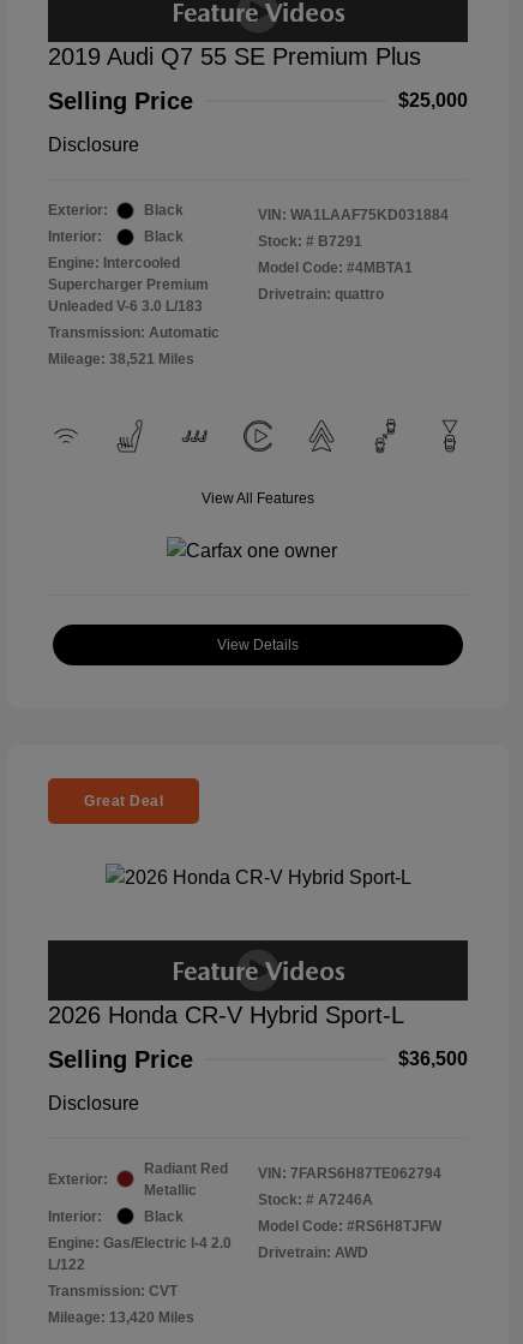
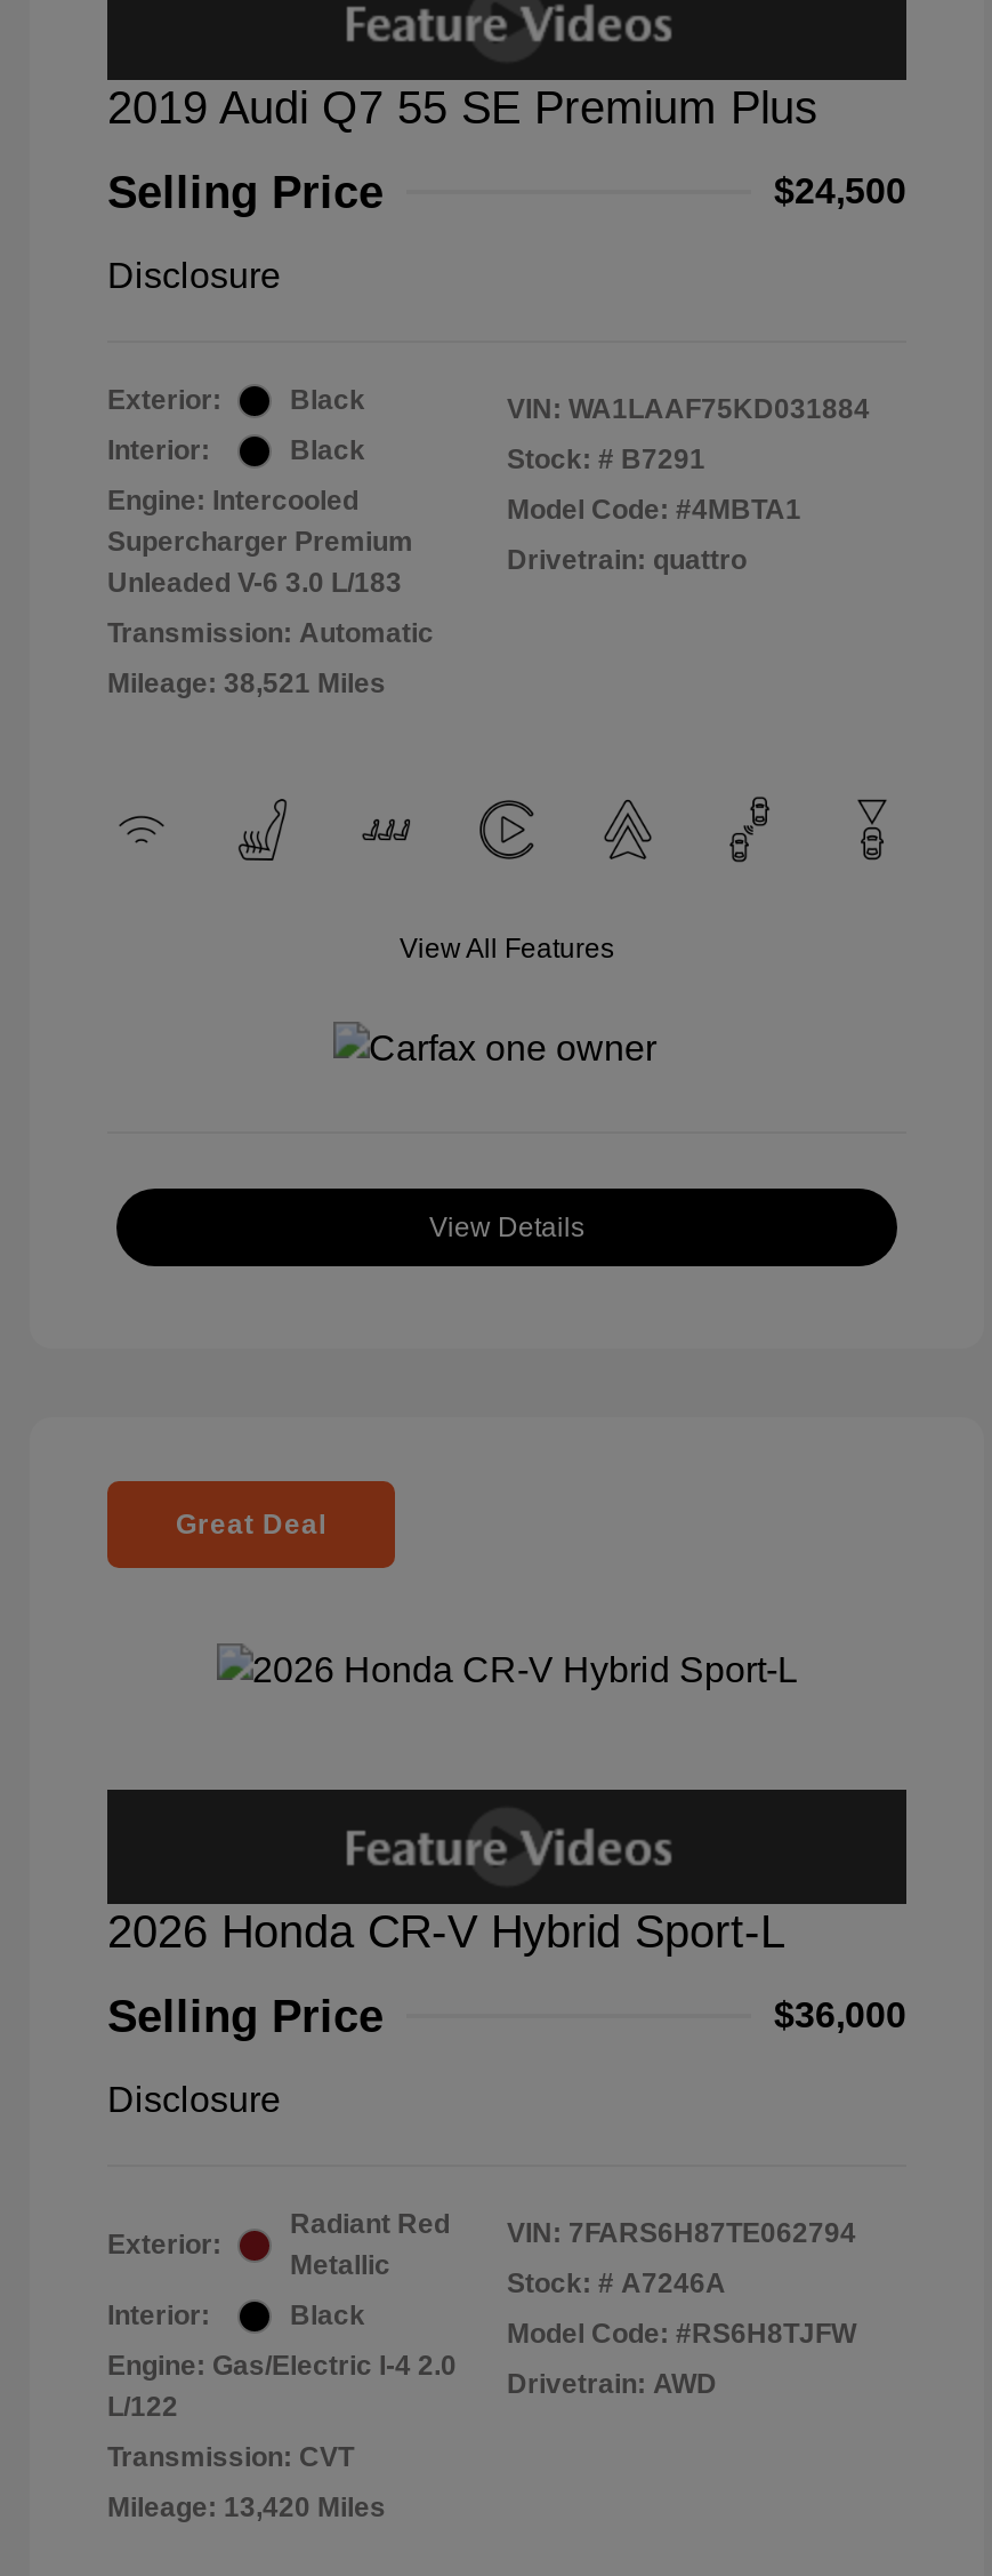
- $25,000
+ $24,500

- $36,500
+ $36,000
